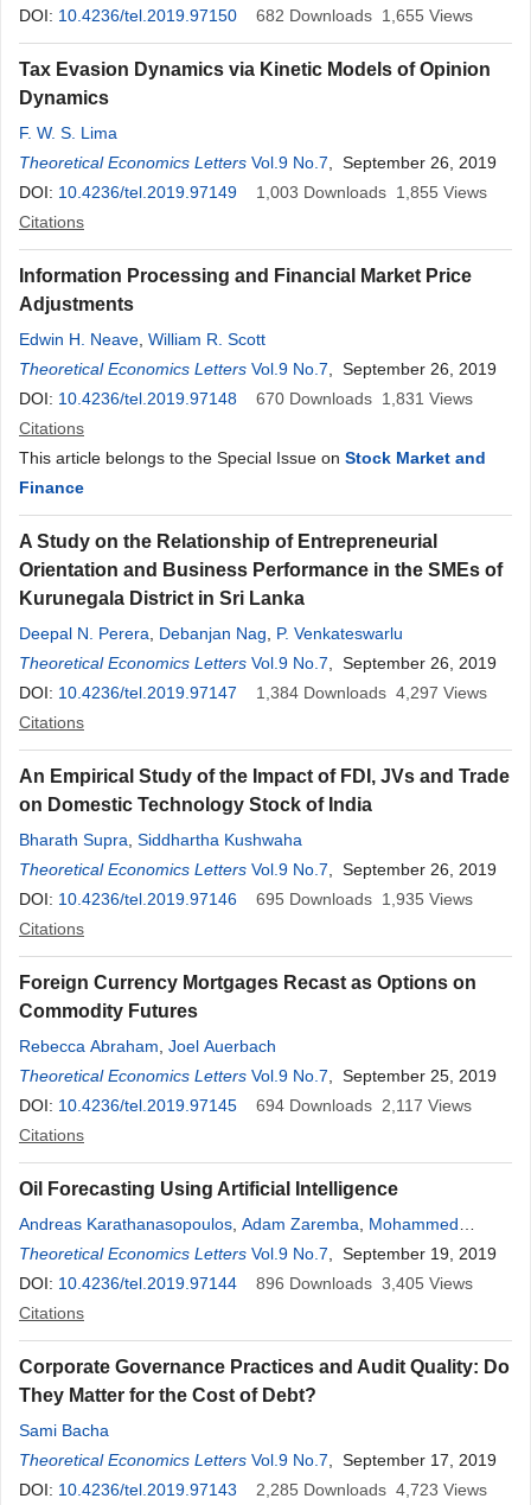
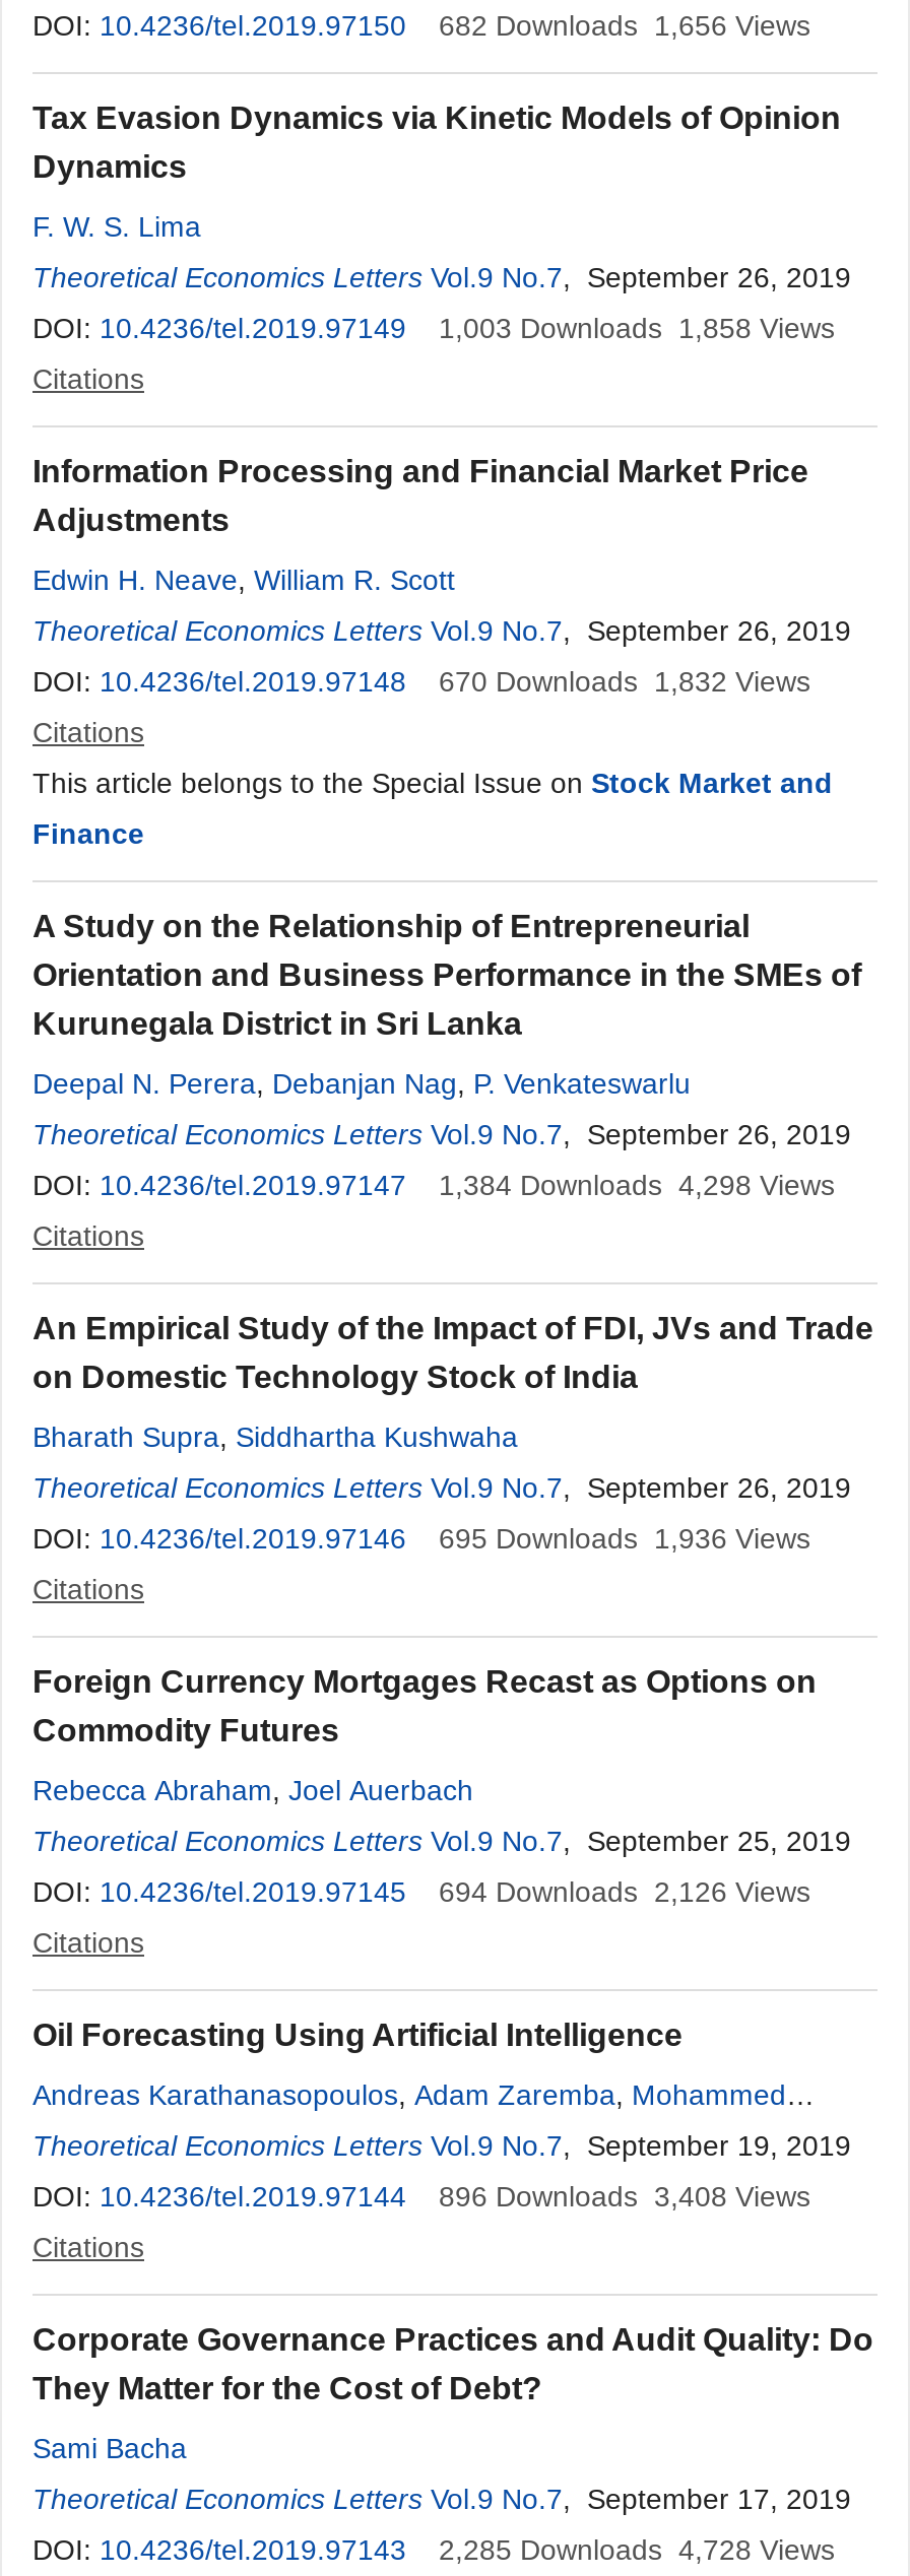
- 682 Downloads 1,655 Views
+ 682 Downloads 1,656 Views

- 1,003 Downloads 1,855 Views
+ 1,003 Downloads 1,858 Views

- 670 Downloads 1,831 Views
+ 670 Downloads 1,832 Views

- 1,384 Downloads 4,297 Views
+ 1,384 Downloads 4,298 Views

- 695 Downloads 1,935 Views
+ 695 Downloads 1,936 Views

- 694 Downloads 2,117 Views
+ 694 Downloads 2,126 Views

- 896 Downloads 3,405 Views
+ 896 Downloads 3,408 Views

- 2,285 Downloads 4,723 Views
+ 2,285 Downloads 4,728 Views
